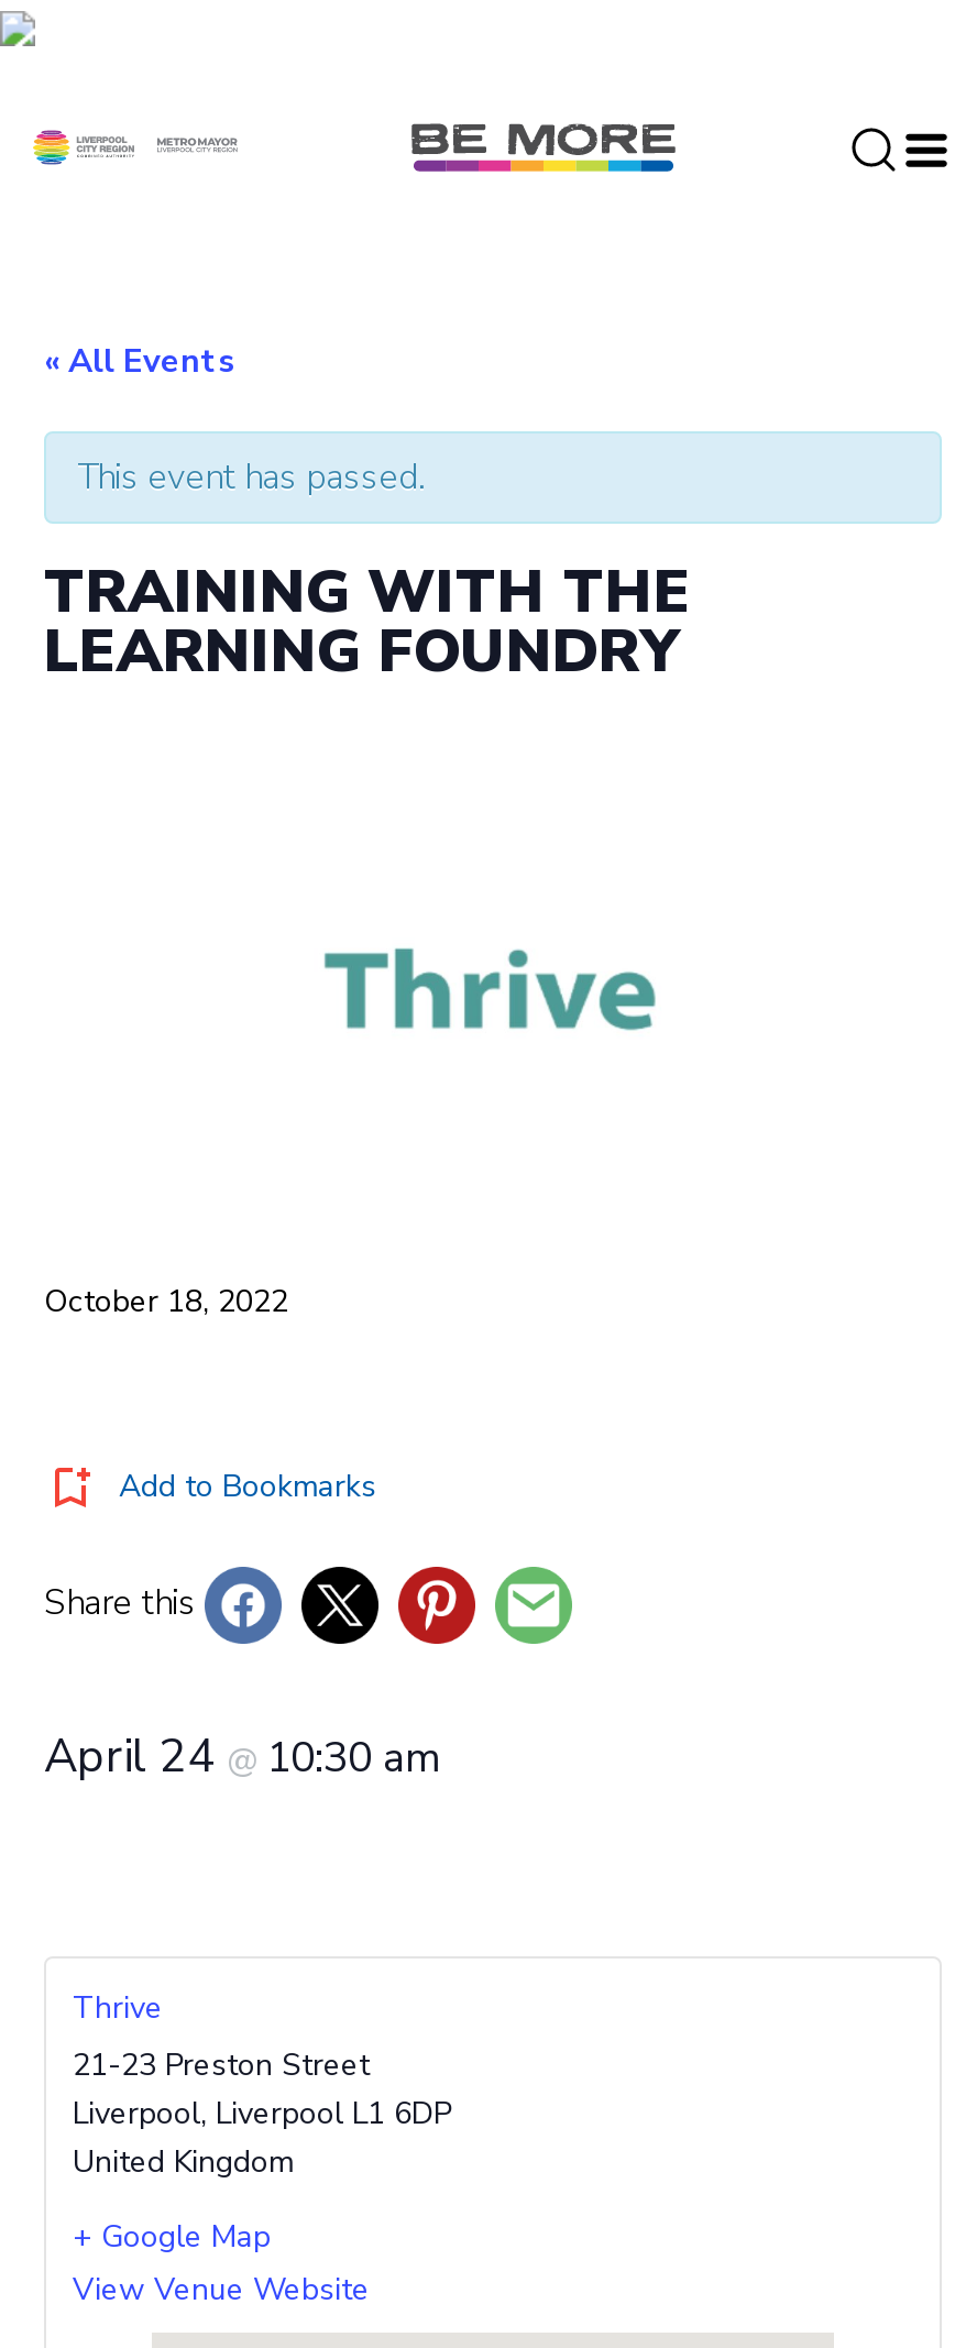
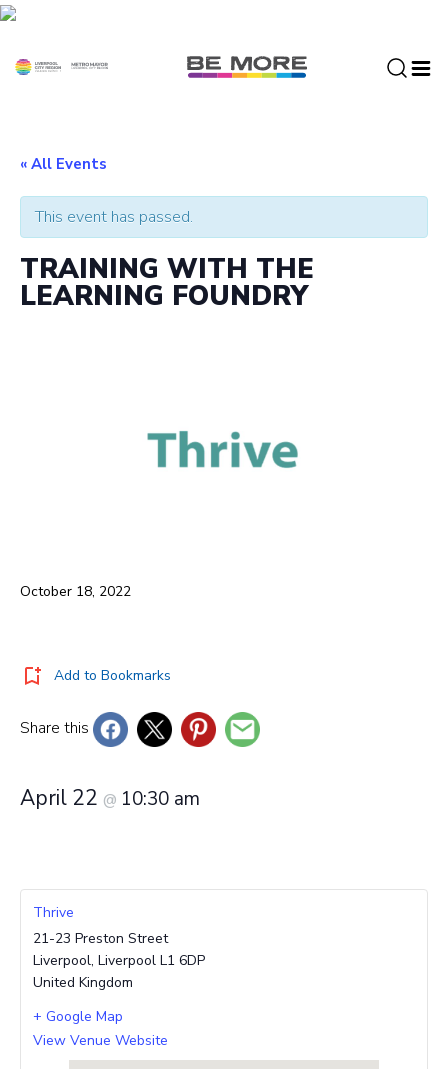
- April 24 @ 10:30 am
+ April 22 @ 10:30 am
